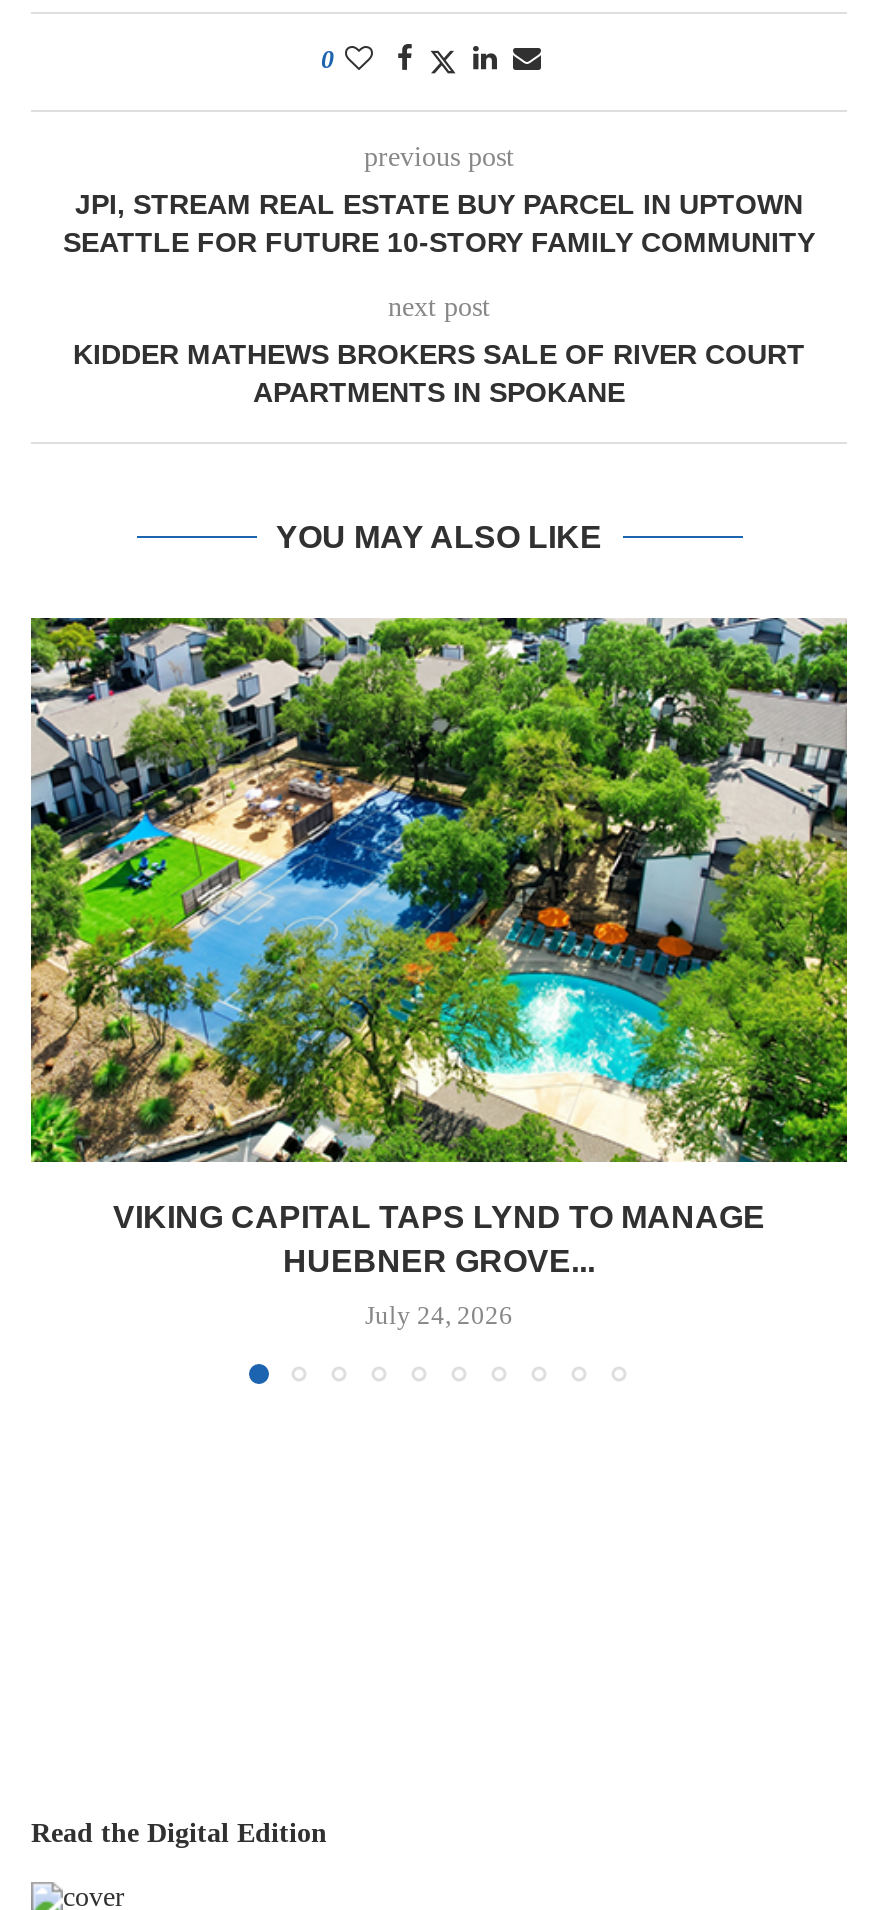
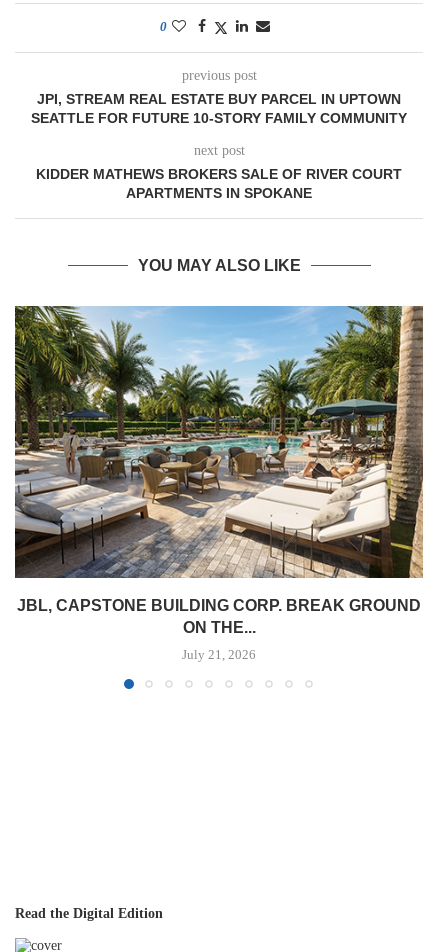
- [image]
- VIKING CAPITAL TAPS LYND TO MANAGE
- HUEBNER GROVE...
+ [image]
+ JBL, CAPSTONE BUILDING CORP. BREAK GROUND
+ ON THE...

- July 24, 2026
+ July 21, 2026
